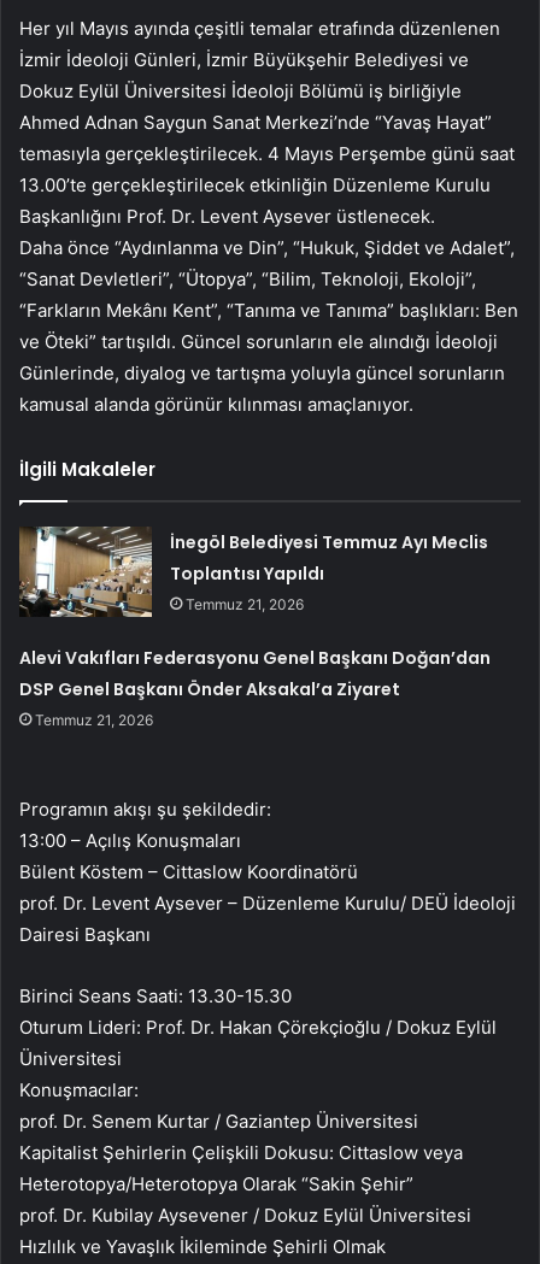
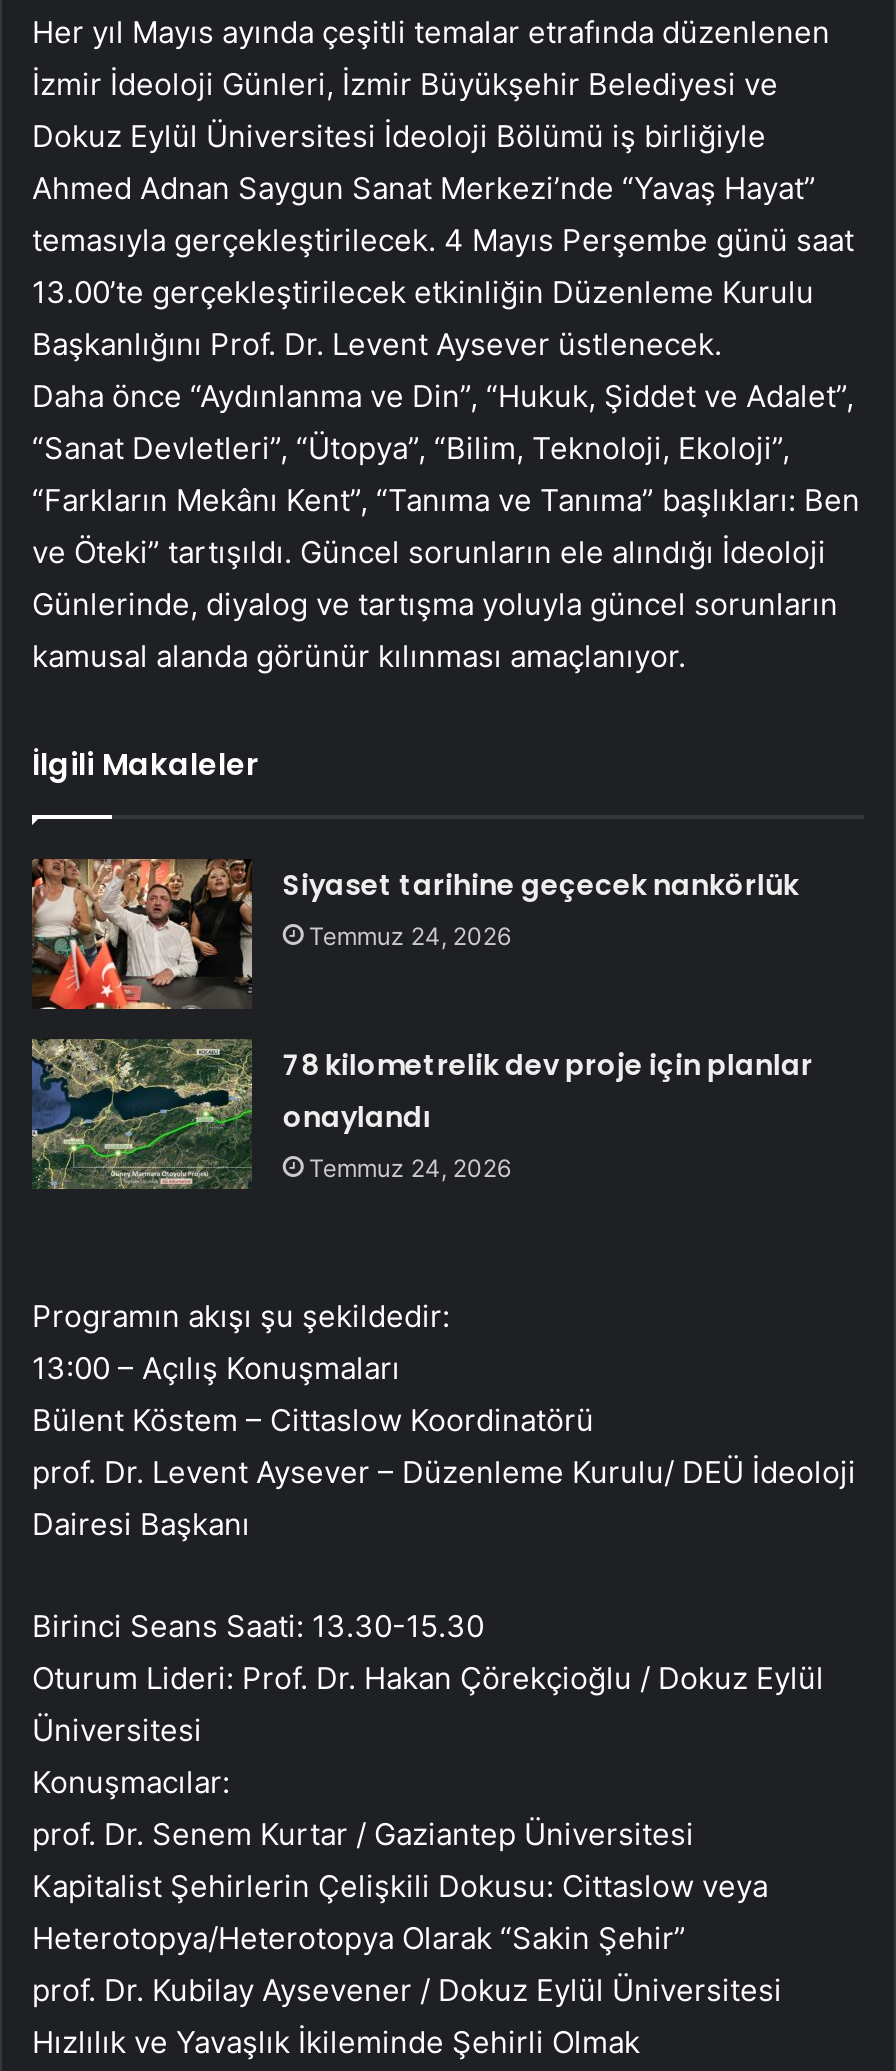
- [image]
- İnegöl Belediyesi Temmuz Ayı Meclis
- Toplantısı Yapıldı
- Temmuz 21, 2026
+ [image]
+ Siyaset tarihine geçecek nankörlük
+ Temmuz 24, 2026

- Alevi Vakıfları Federasyonu Genel Başkanı Doğan’dan
- DSP Genel Başkanı Önder Aksakal’a Ziyaret
- Temmuz 21, 2026
+ 78 kilometrelik dev proje için planlar
+ onaylandı
+ Temmuz 24, 2026
